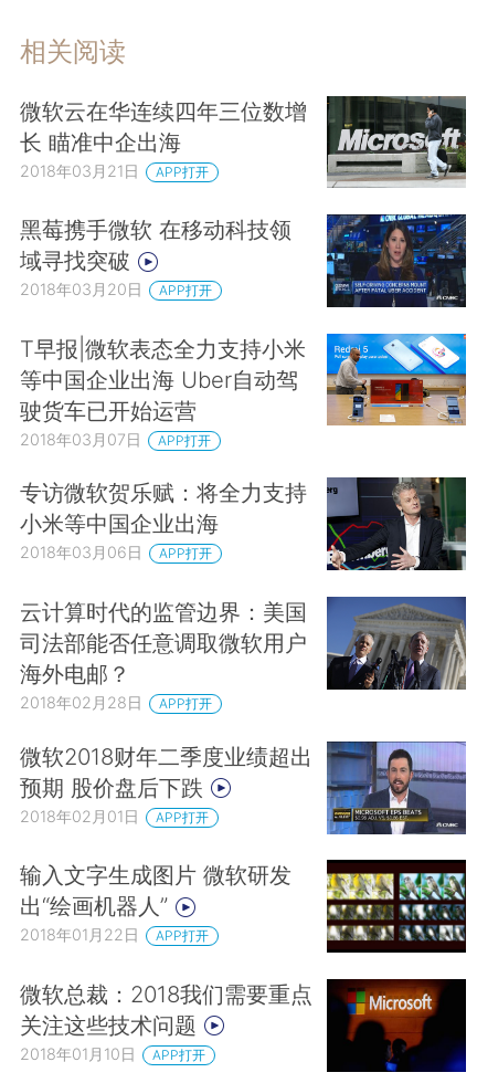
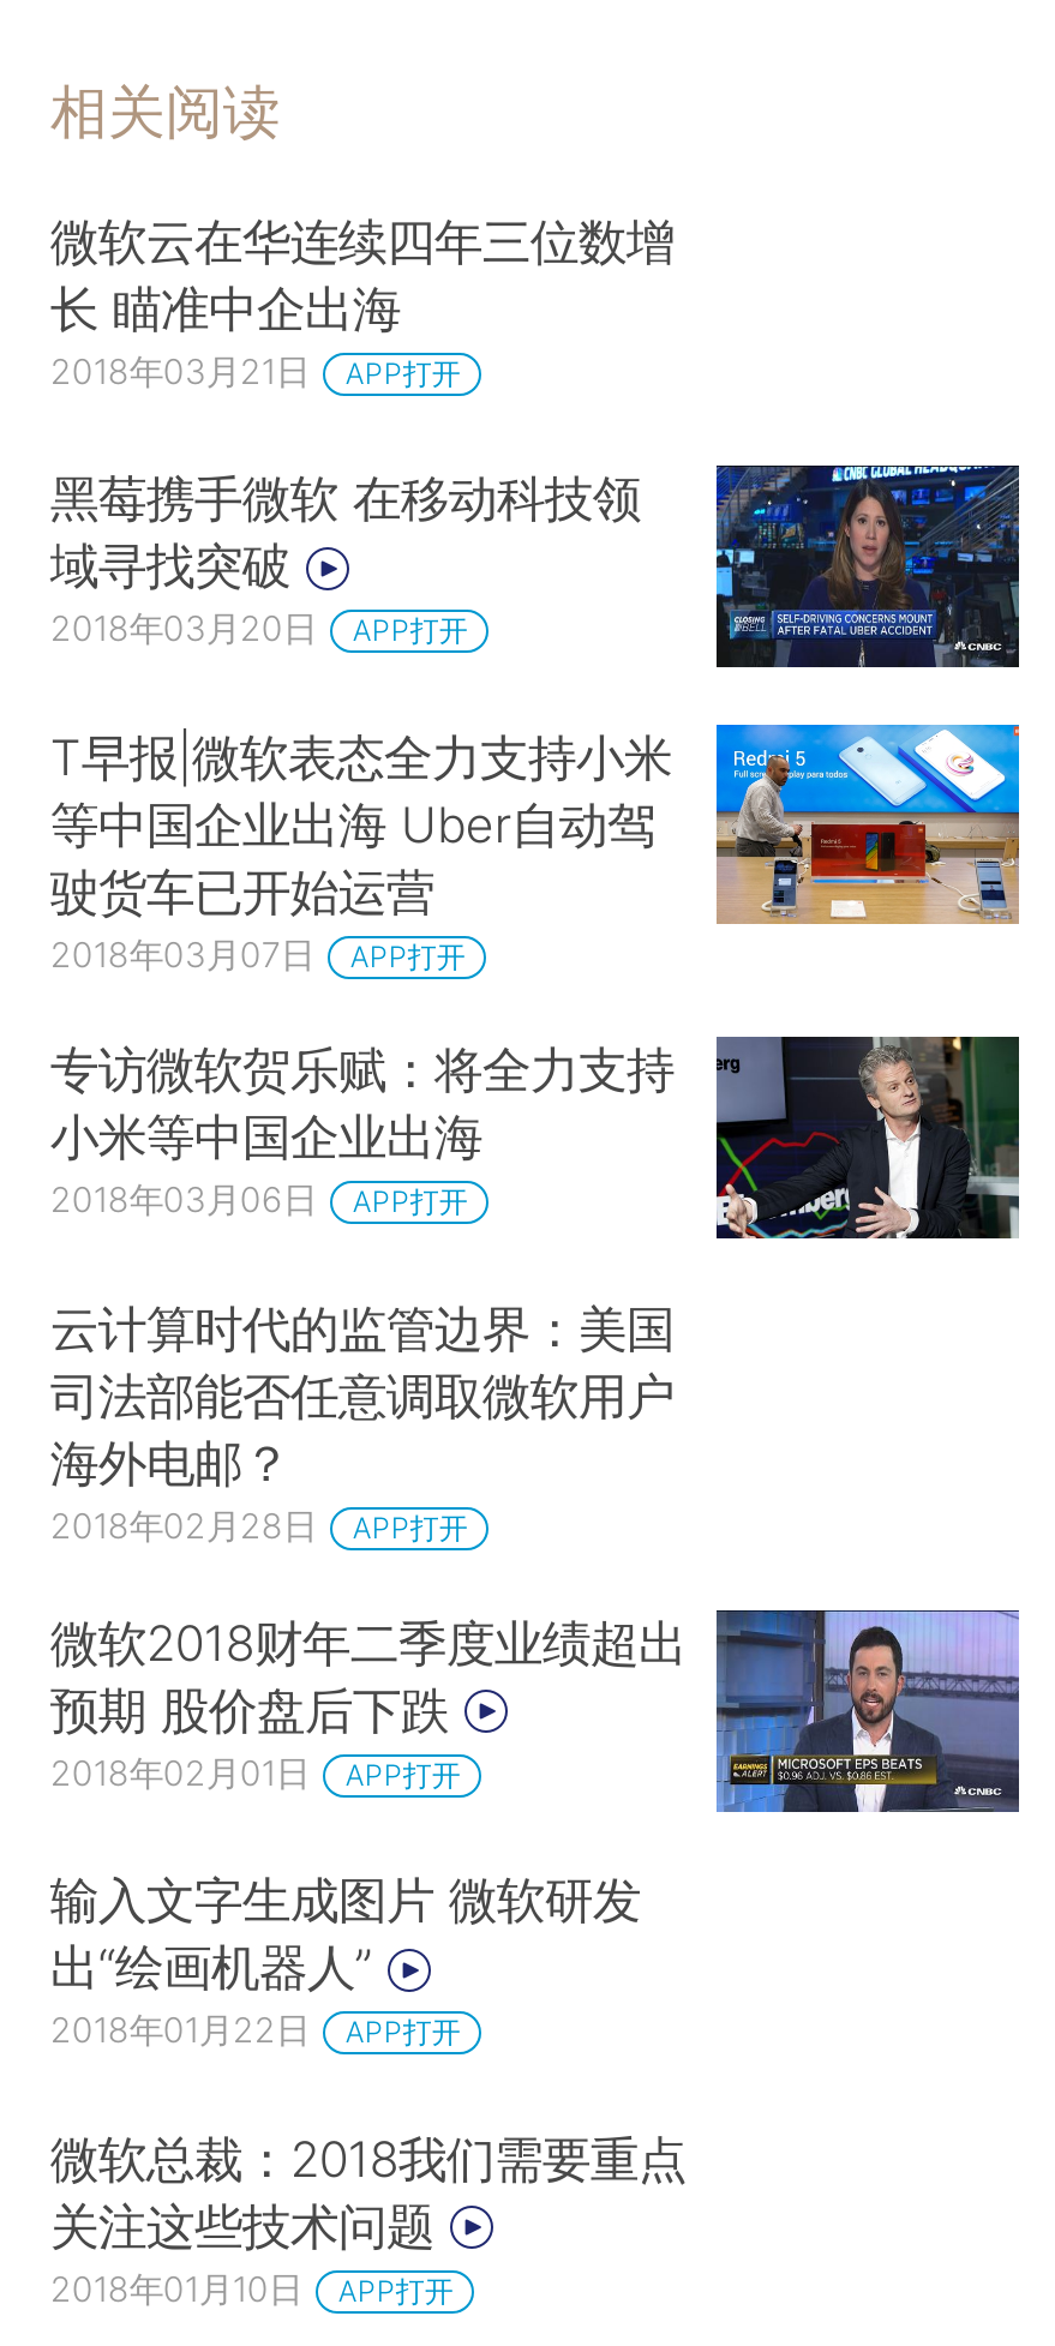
- [image]

- [image]

- [image]

- [image]
